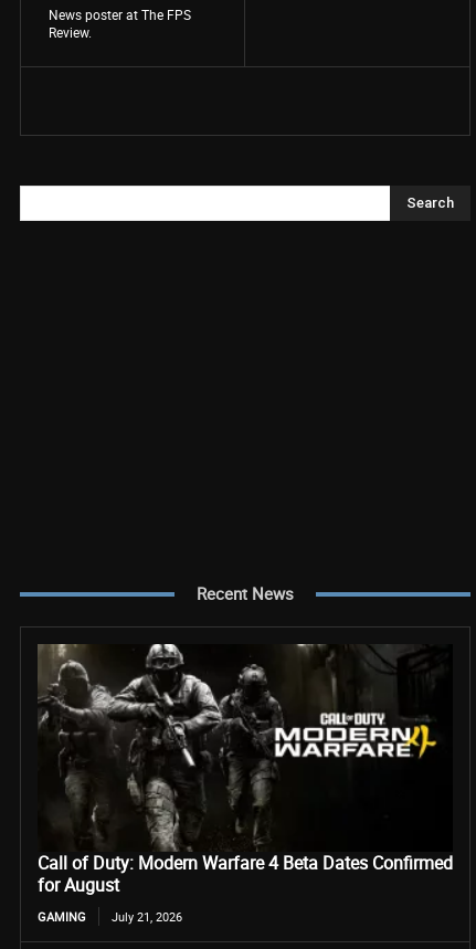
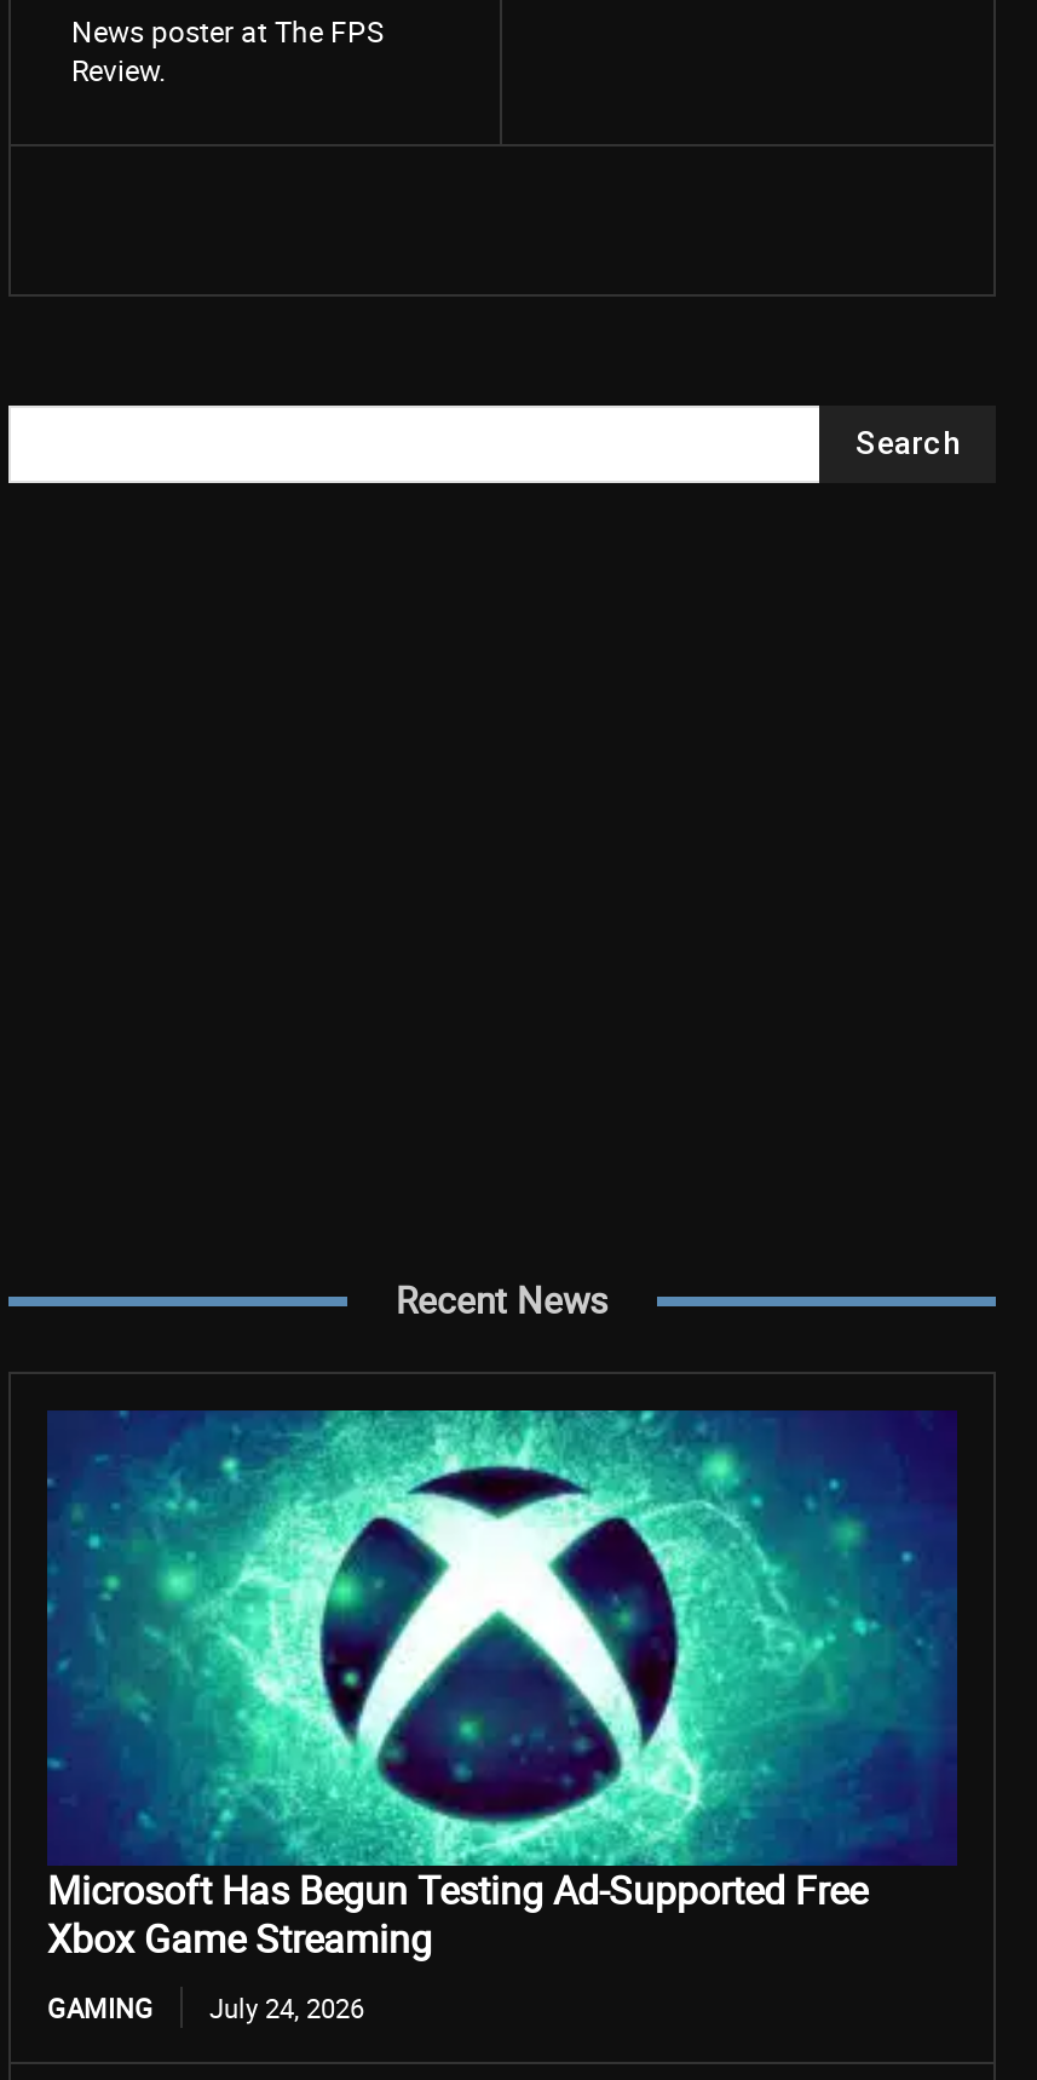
- [image]
- Call of Duty: Modern Warfare 4 Beta Dates Confirmed
- for August
+ [image]
+ Microsoft Has Begun Testing Ad-Supported Free
+ Xbox Game Streaming

- GAMING July 21, 2026
+ GAMING July 24, 2026
